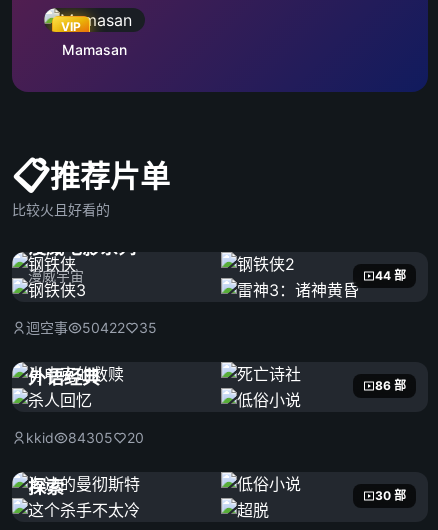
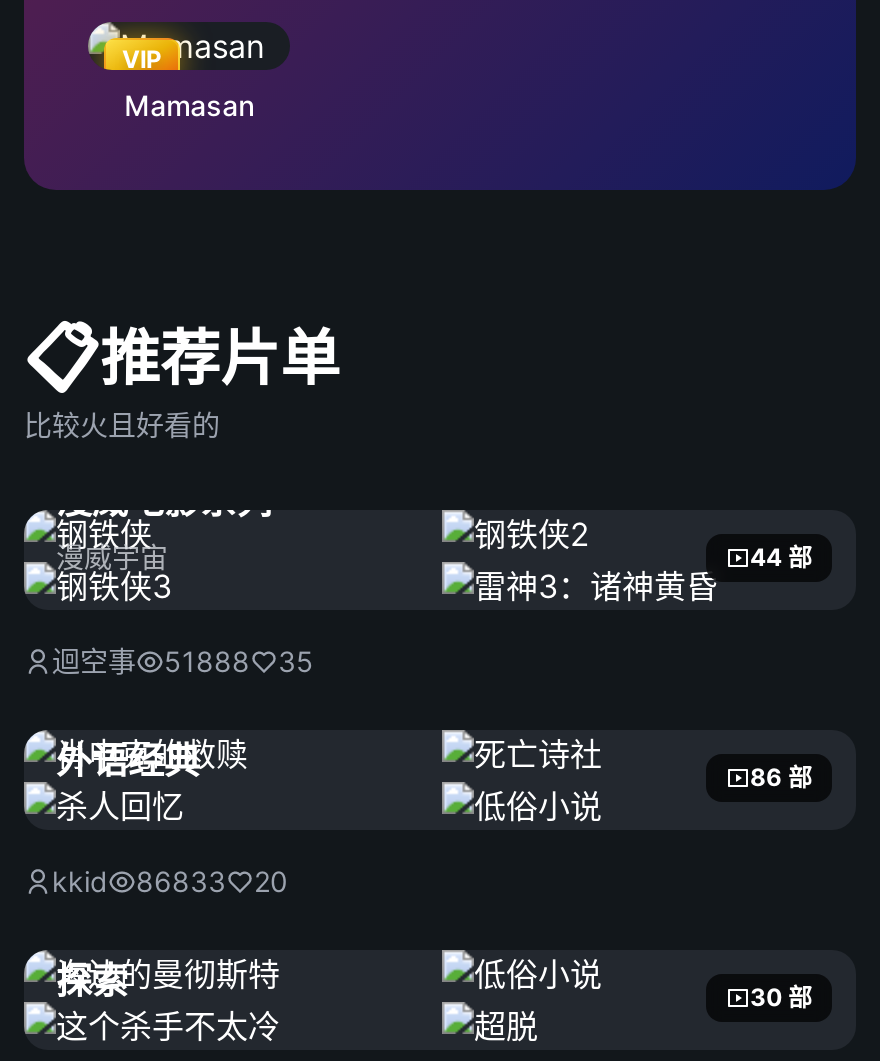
- 迴空事 50422 35
+ 迴空事 51888 35

- kkid 84305 20
+ kkid 86833 20
